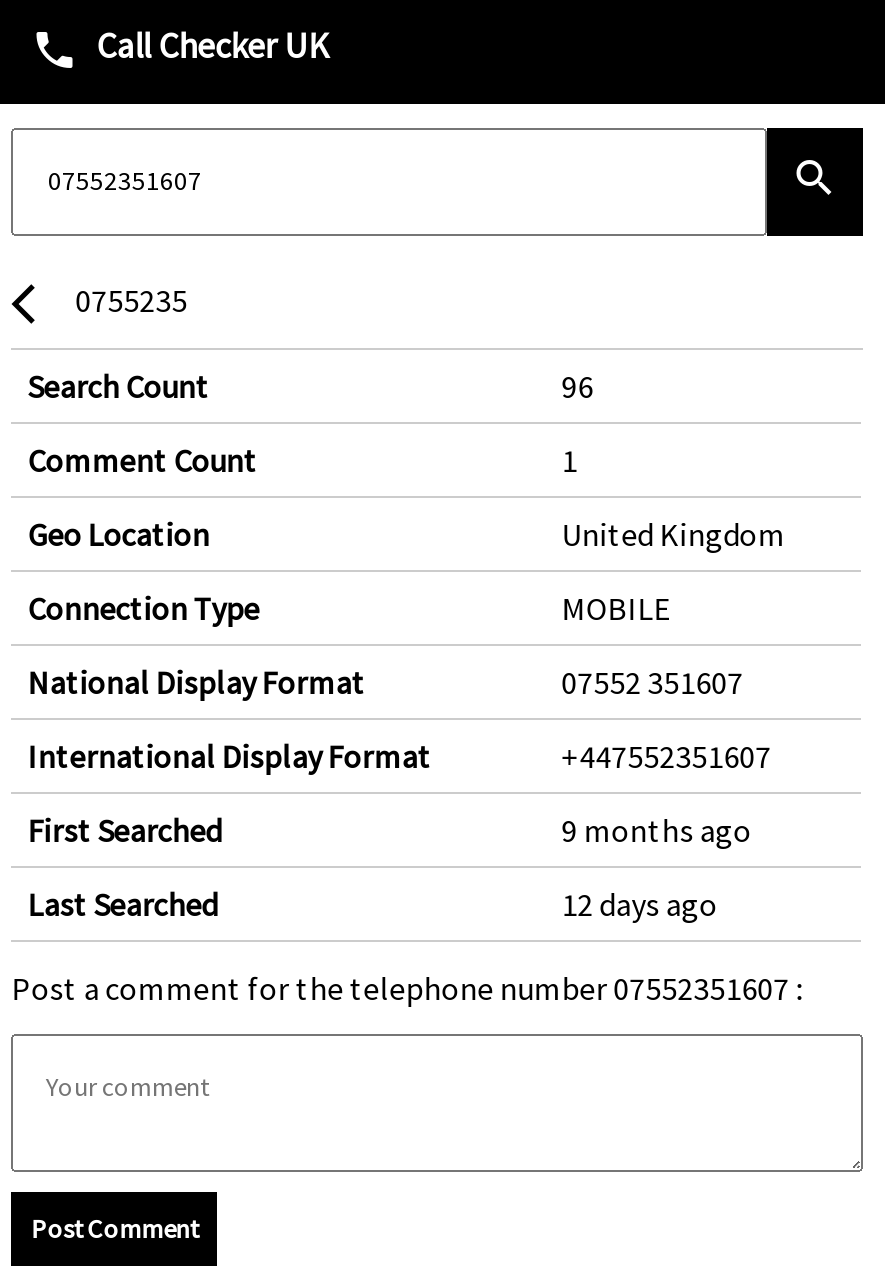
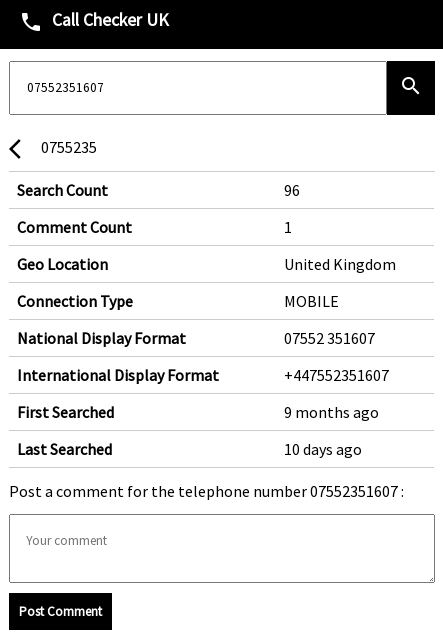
- 12 days ago
+ 10 days ago
